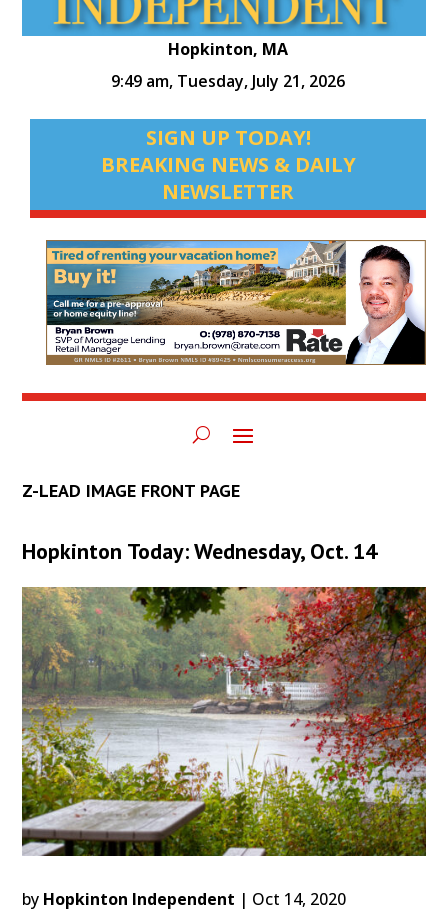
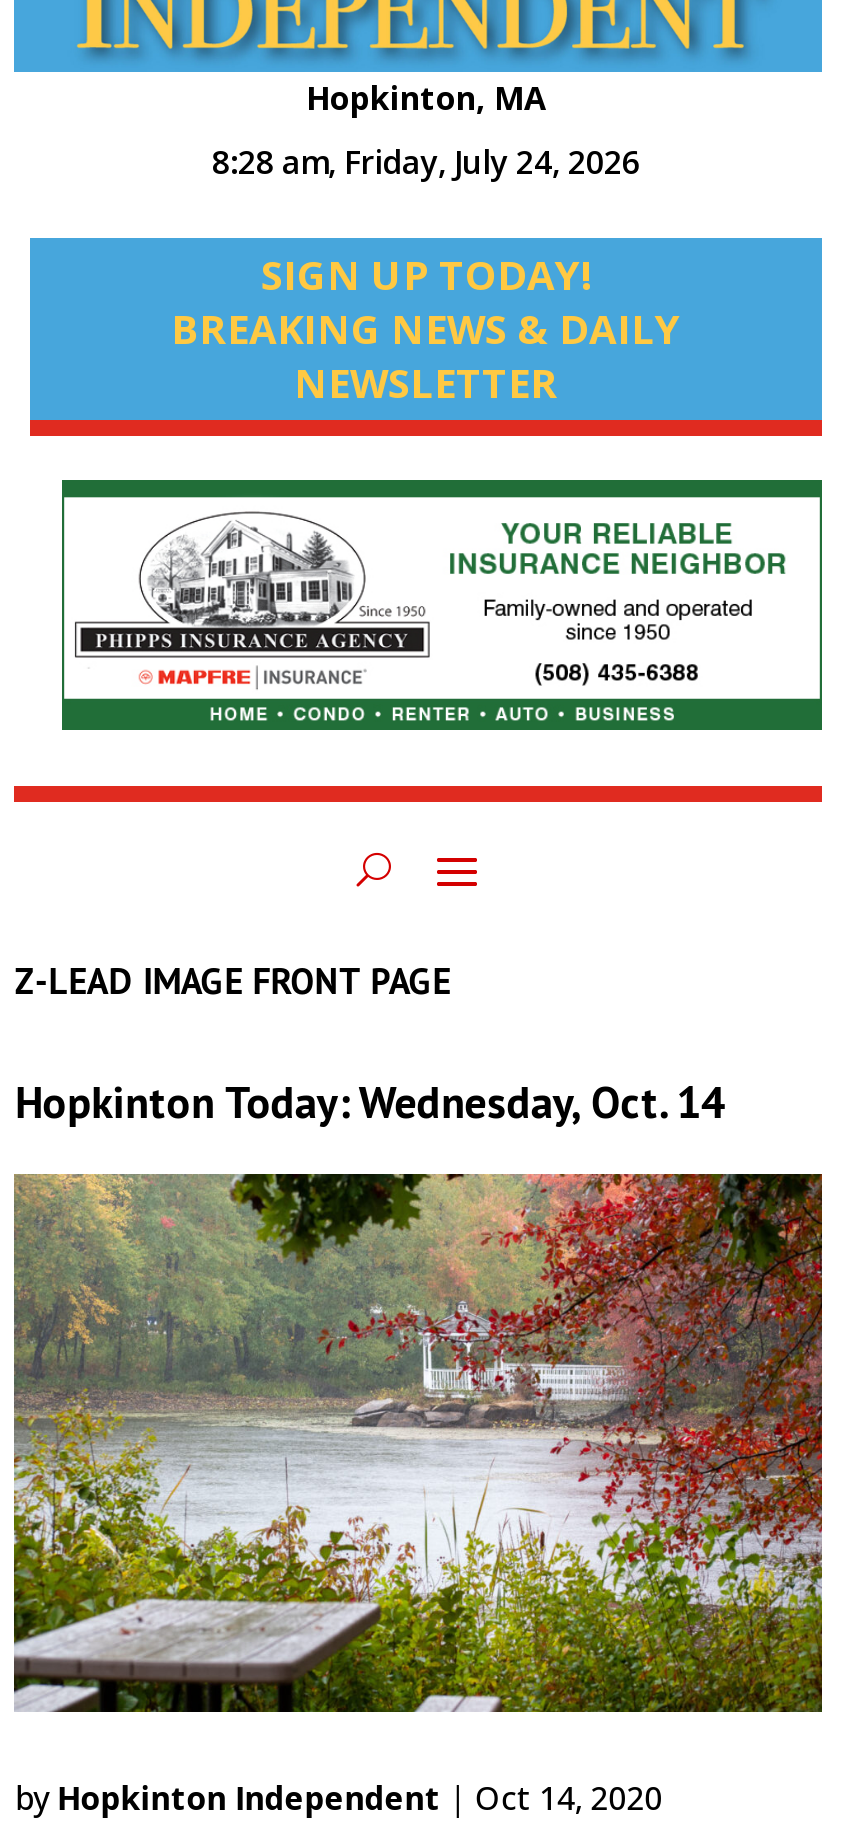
- 9:49 am, Tuesday, July 21, 2026
+ 8:28 am, Friday, July 24, 2026

- [image]
+ [image]
